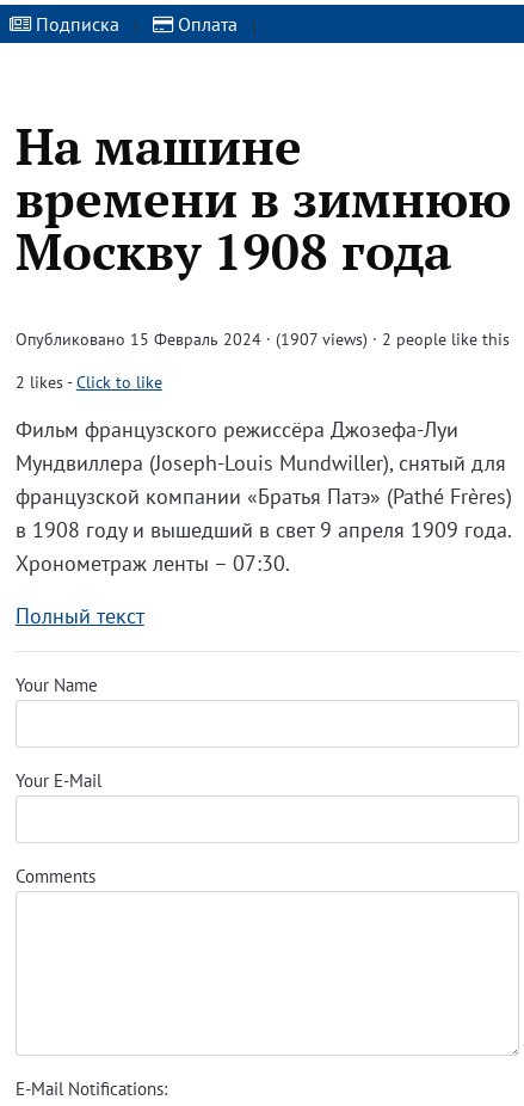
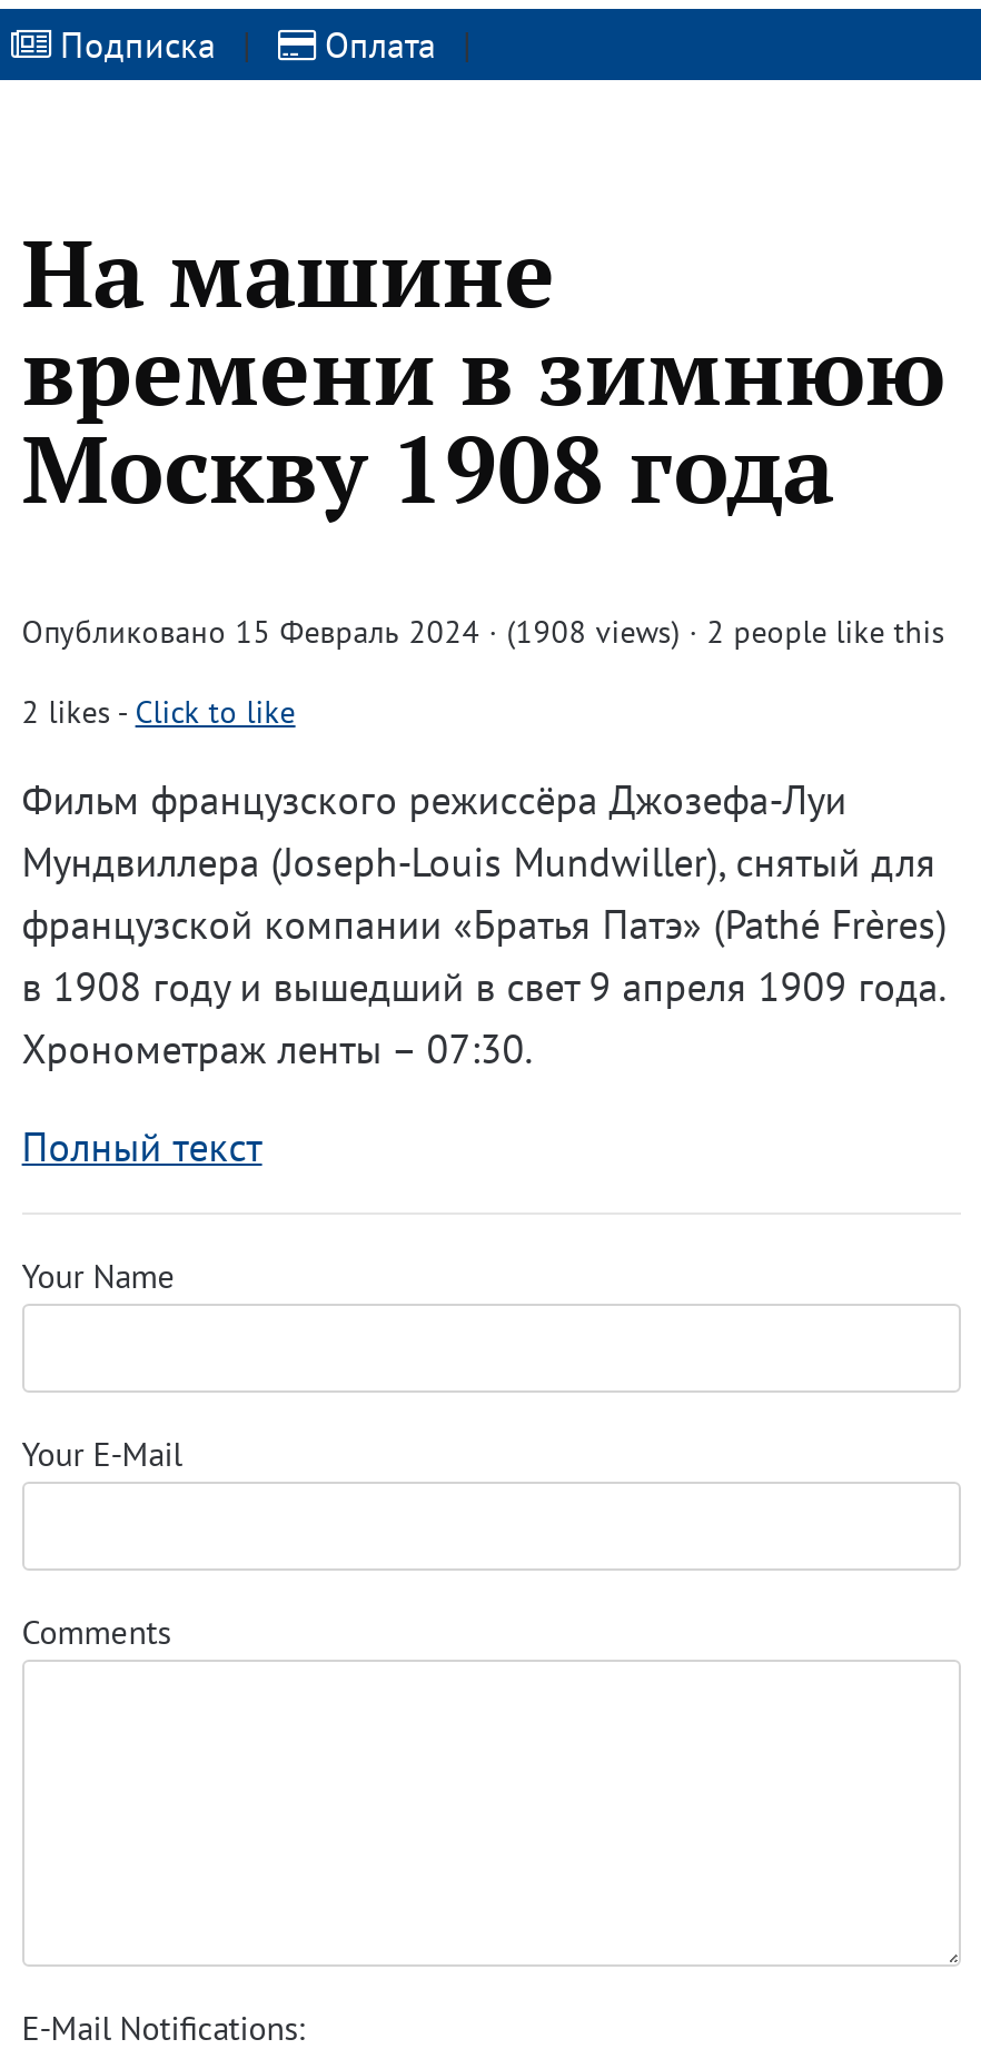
- Опубликовано 15 Февраль 2024 · (1907 views) · 2 people like this
+ Опубликовано 15 Февраль 2024 · (1908 views) · 2 people like this
